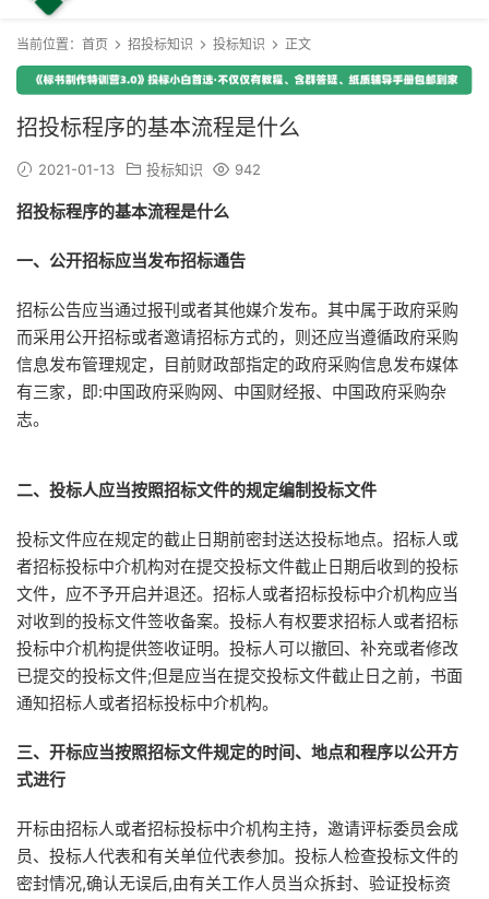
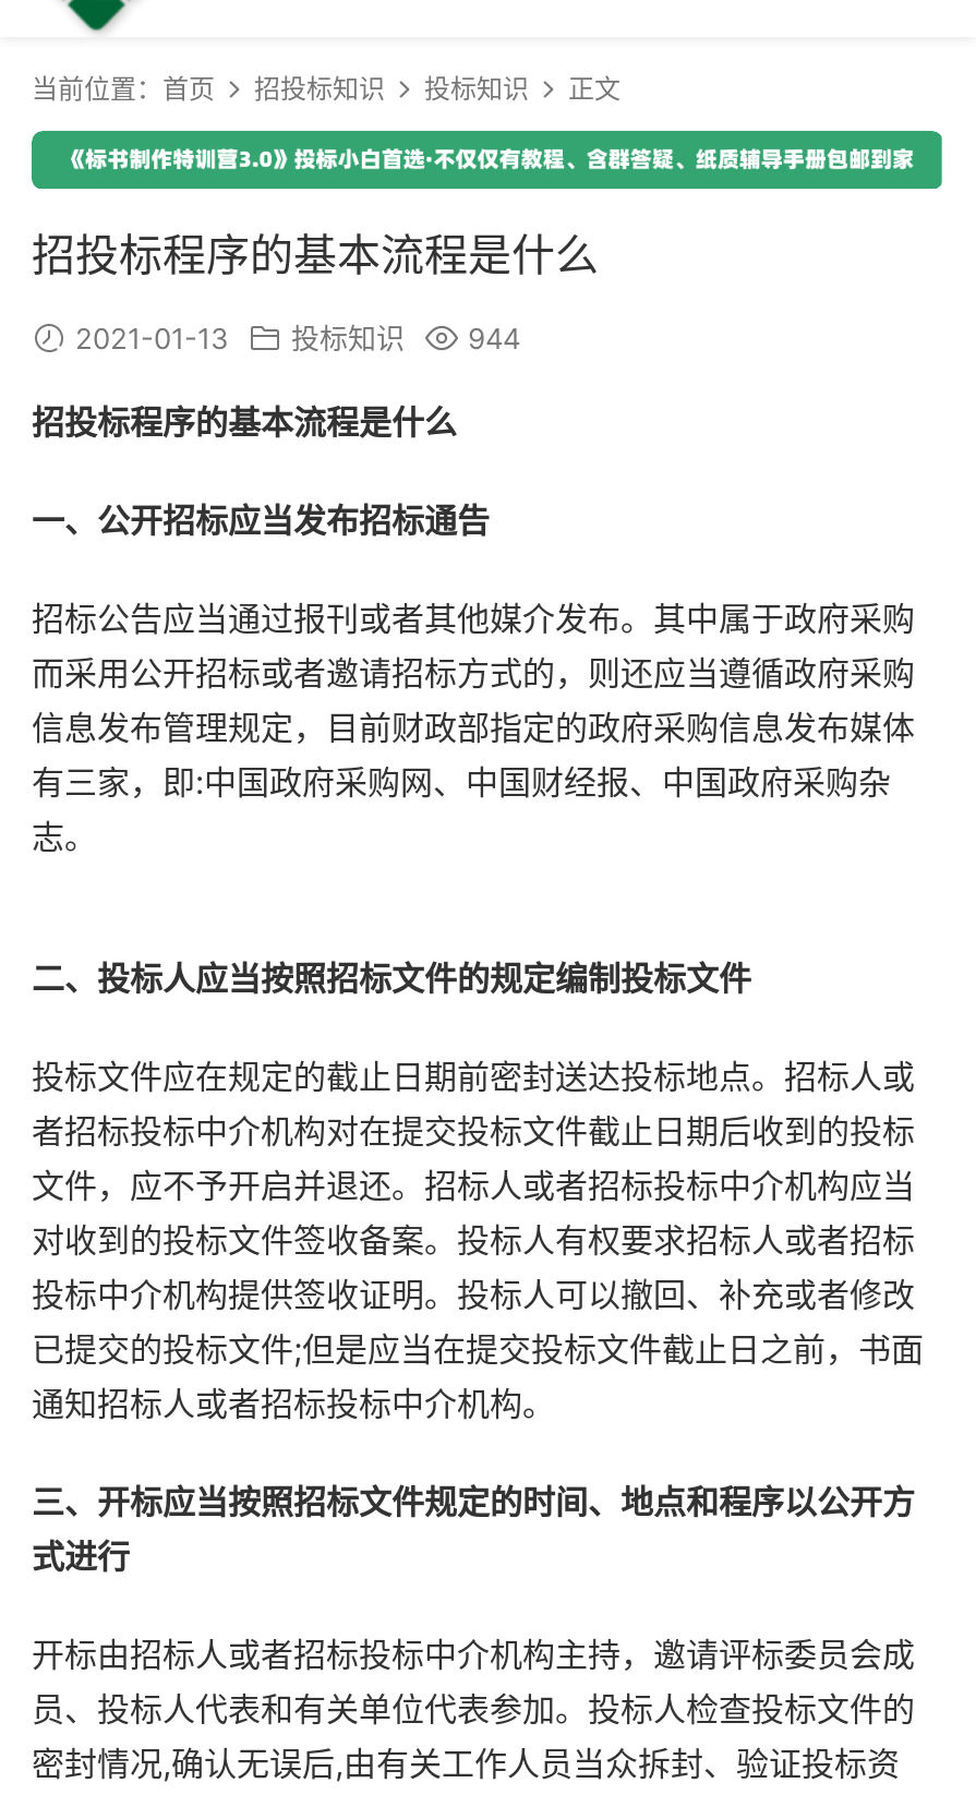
- 2021-01-13 投标知识 942
+ 2021-01-13 投标知识 944
